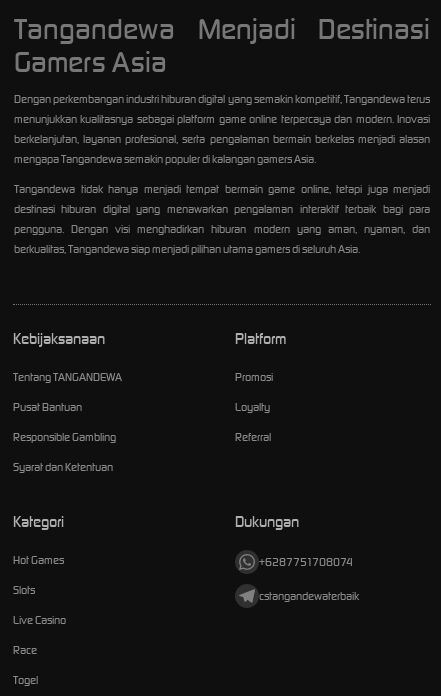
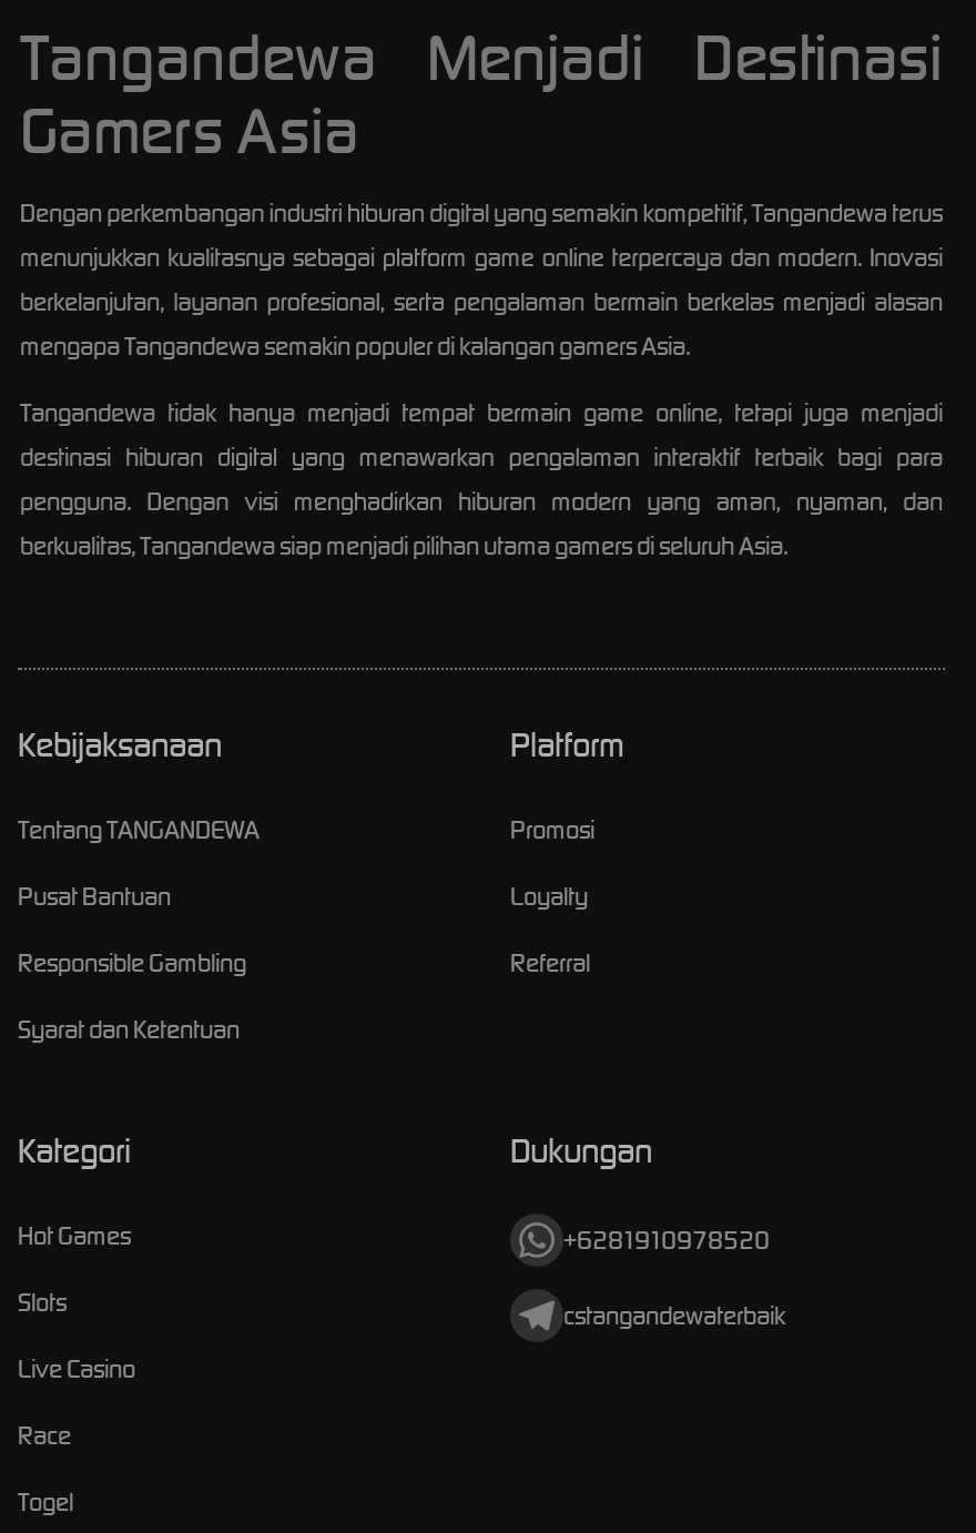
- +6287751708074
+ +6281910978520
